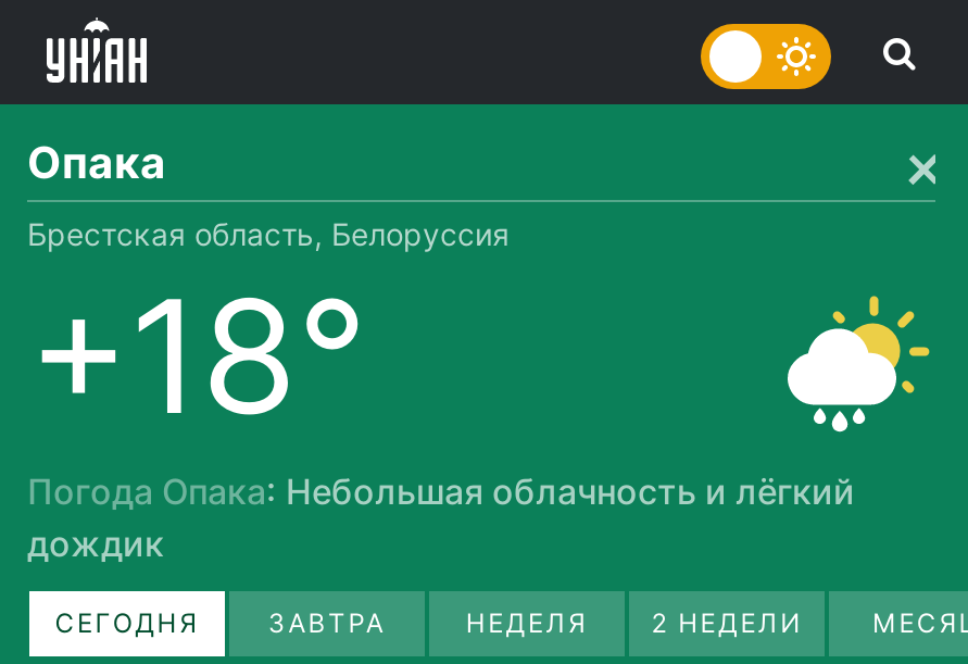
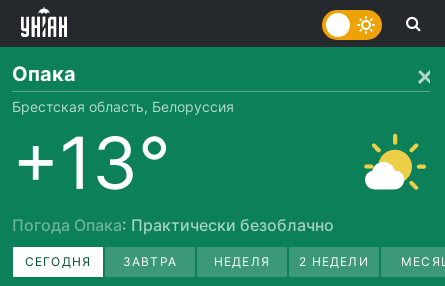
- [image]
- +18°
- Погода Опака: Небольшая облачность и лёгкий
- дождик
+ [image]
+ +13°
+ Погода Опака: Практически безоблачно
